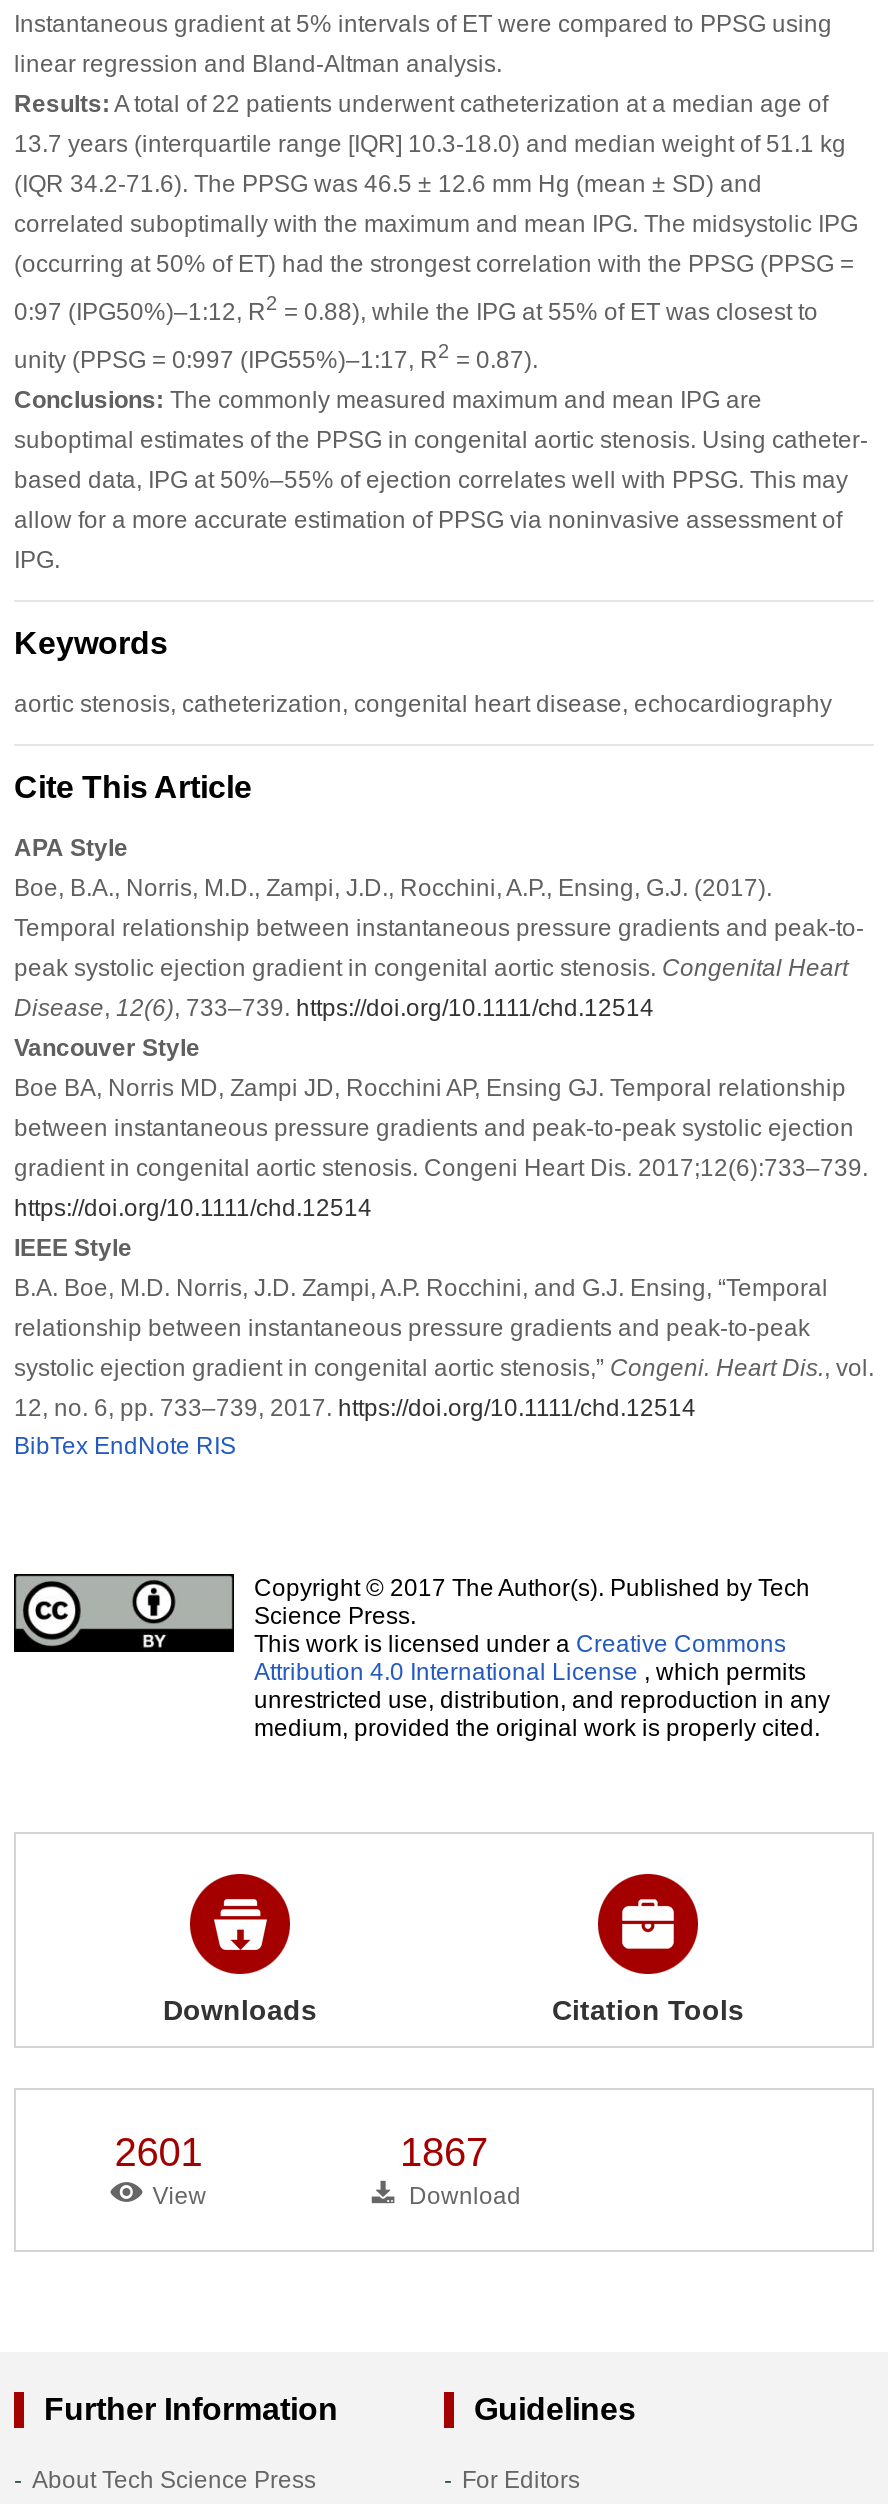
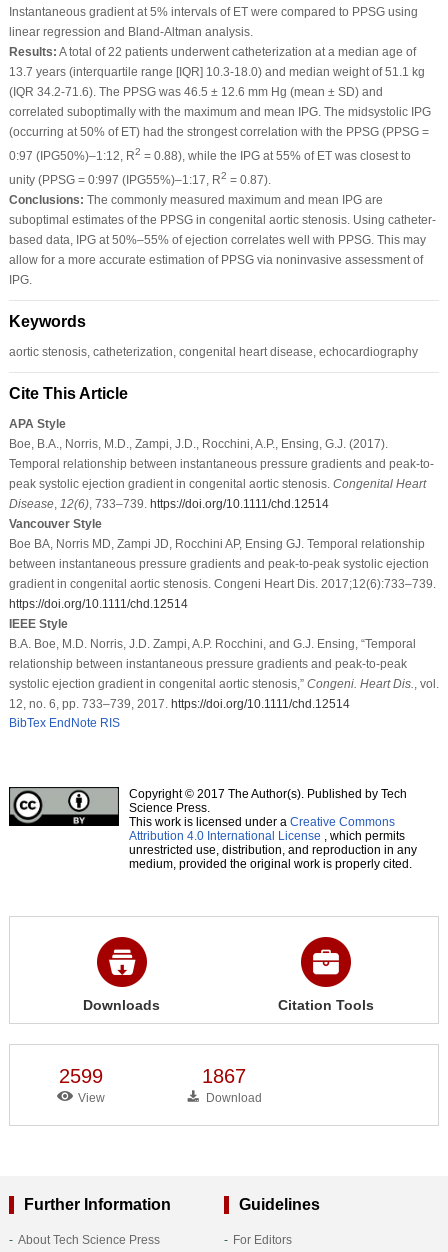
- 2601
+ 2599
